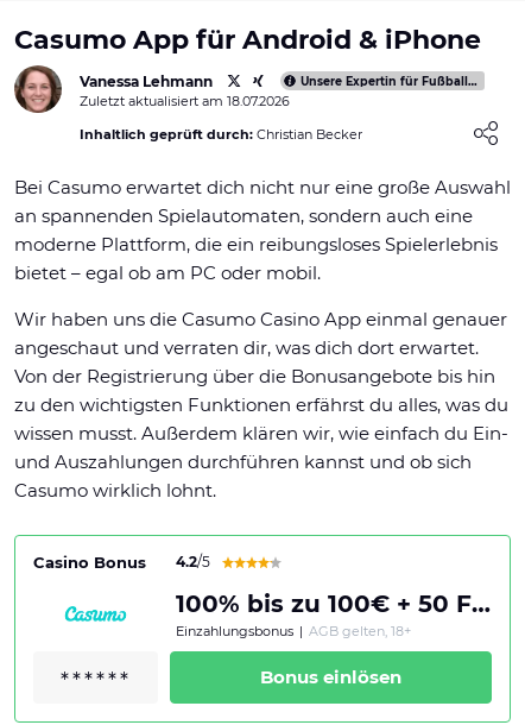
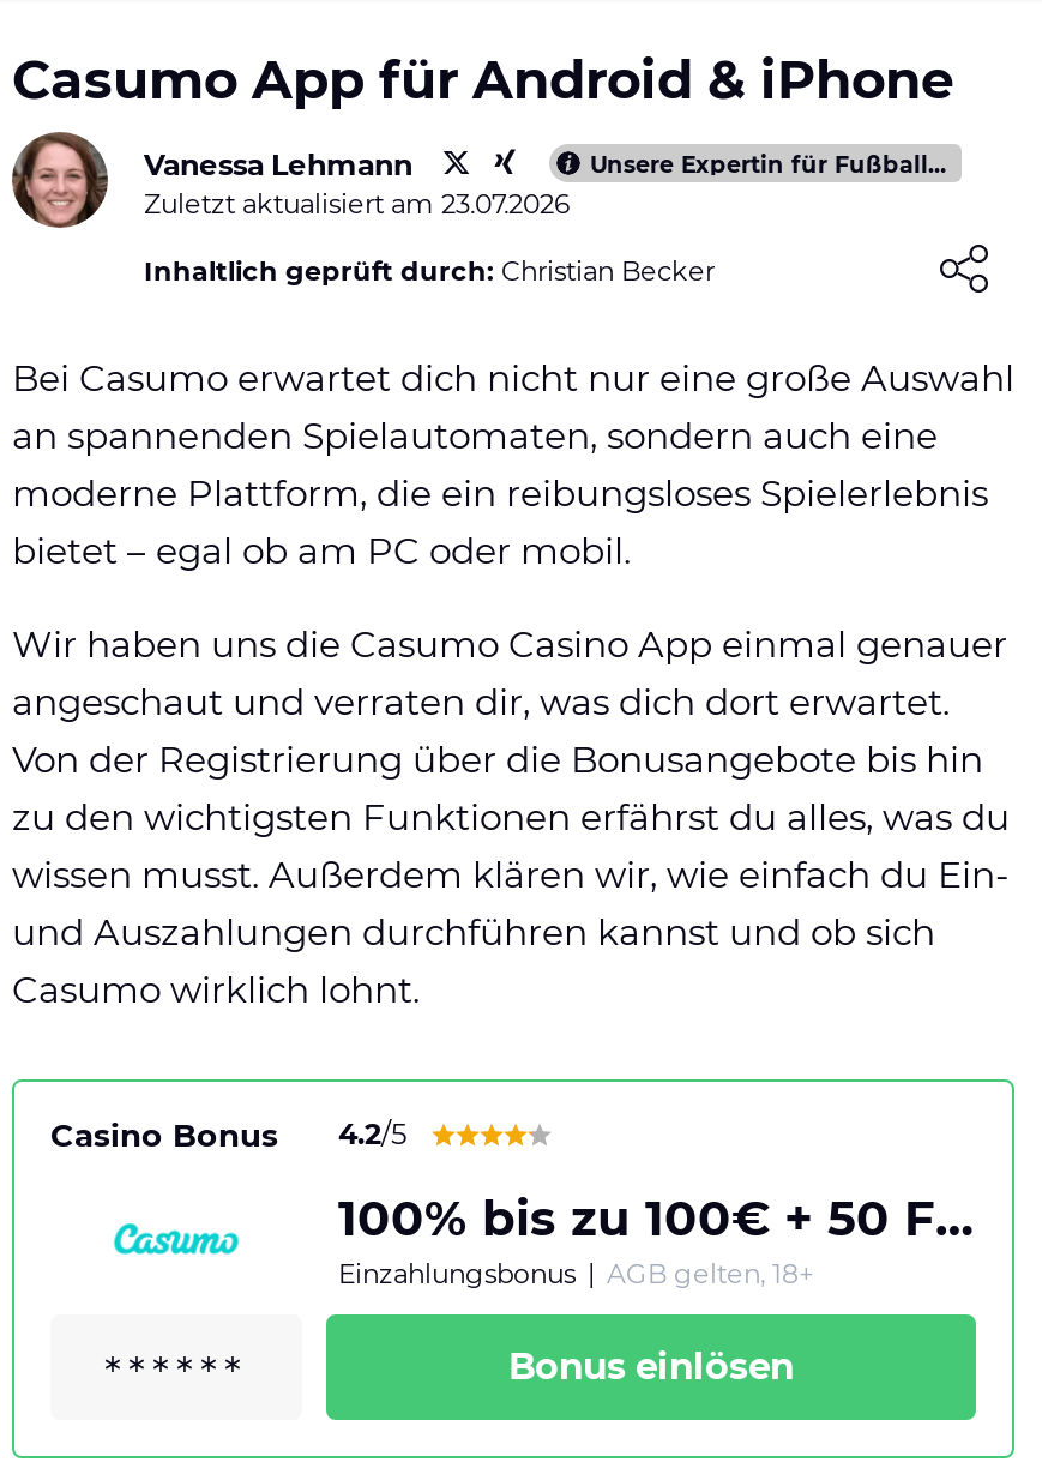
- Zuletzt aktualisiert am 18.07.2026
+ Zuletzt aktualisiert am 23.07.2026
